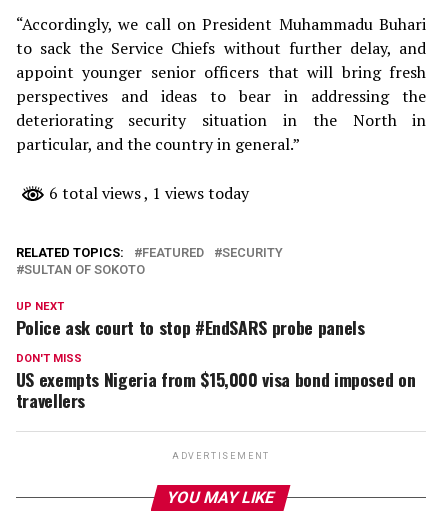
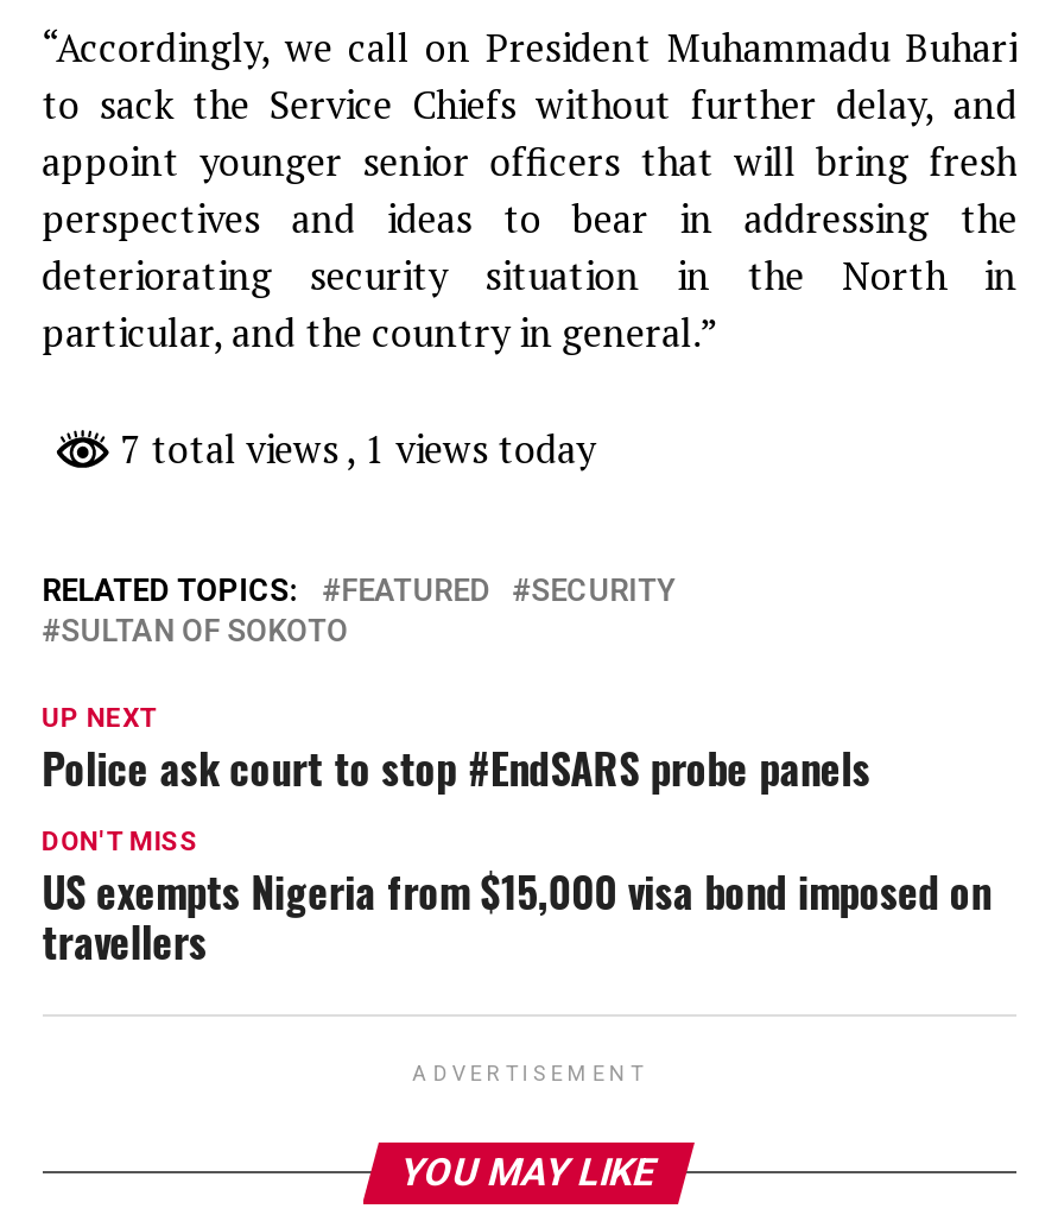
- 6 total views, 1 views today
+ 7 total views, 1 views today
